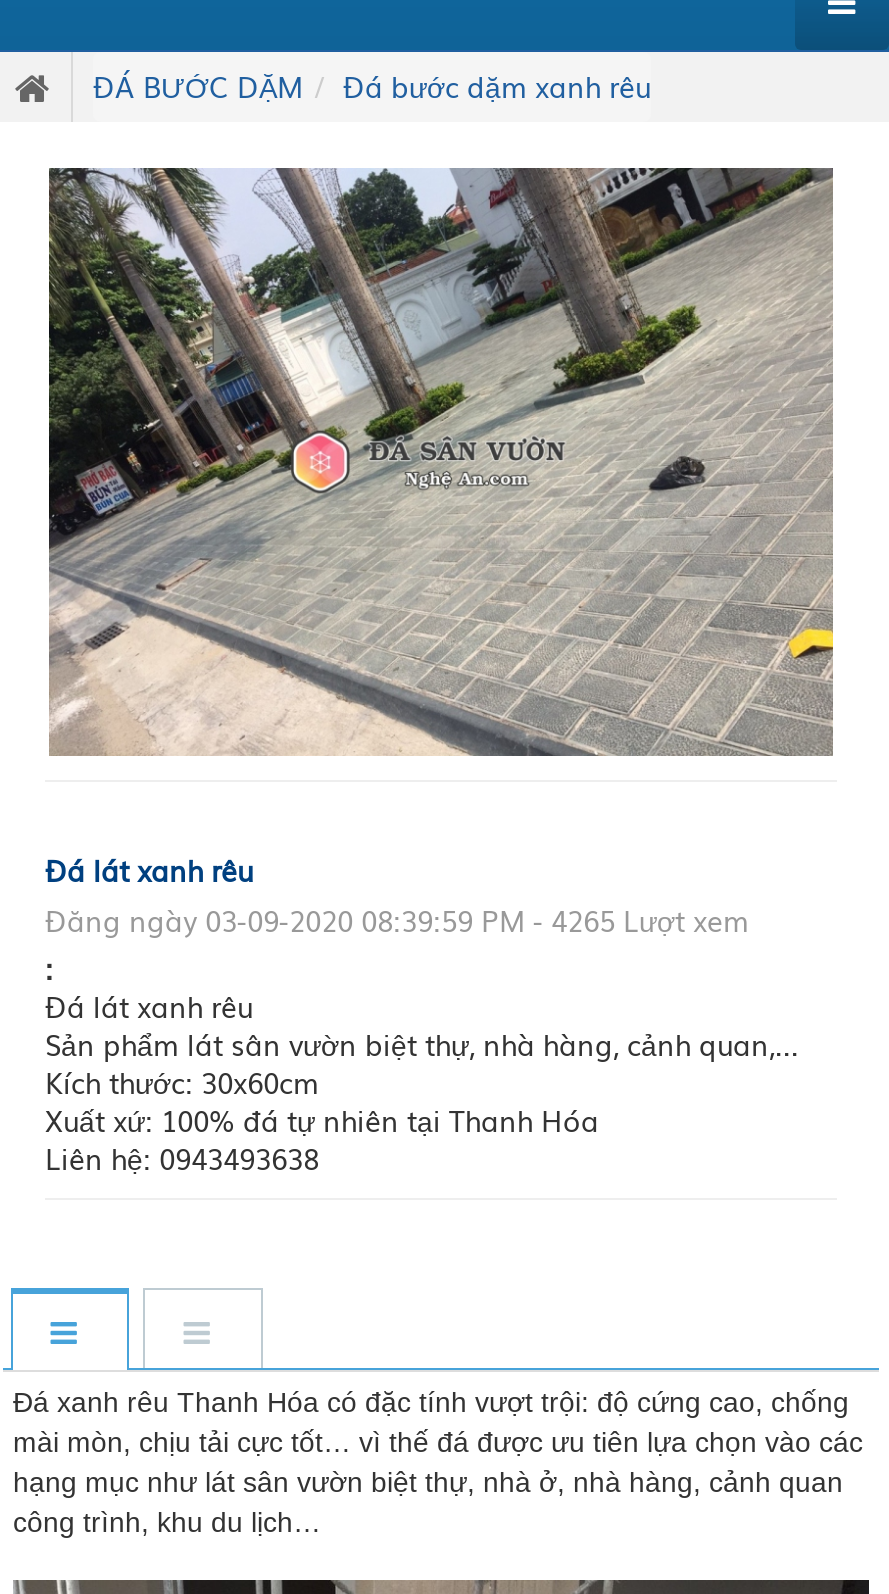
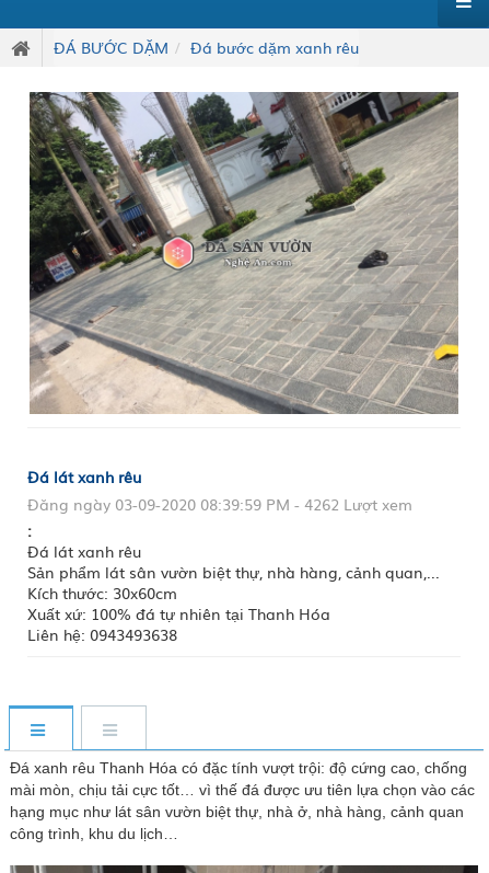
- Đăng ngày 03-09-2020 08:39:59 PM - 4265 Lượt xem
+ Đăng ngày 03-09-2020 08:39:59 PM - 4262 Lượt xem
